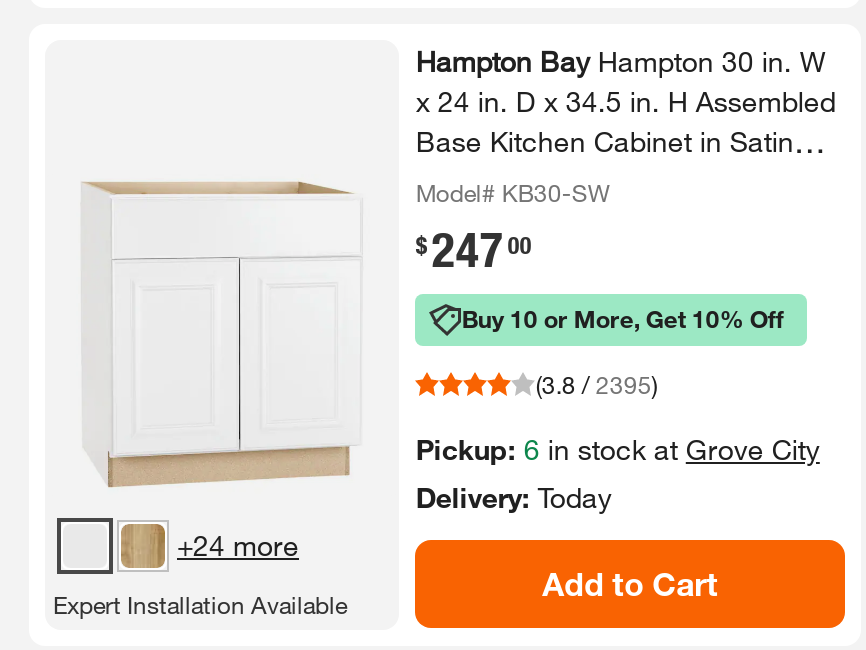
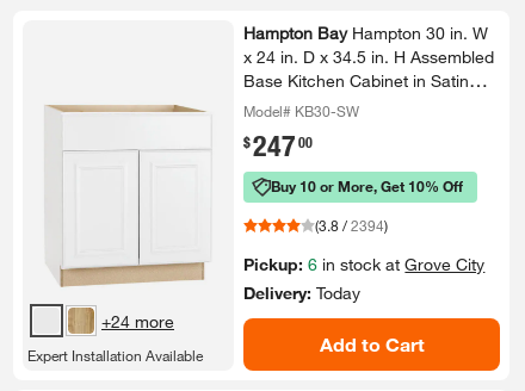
- (3.8 / 2395)
+ (3.8 / 2394)
